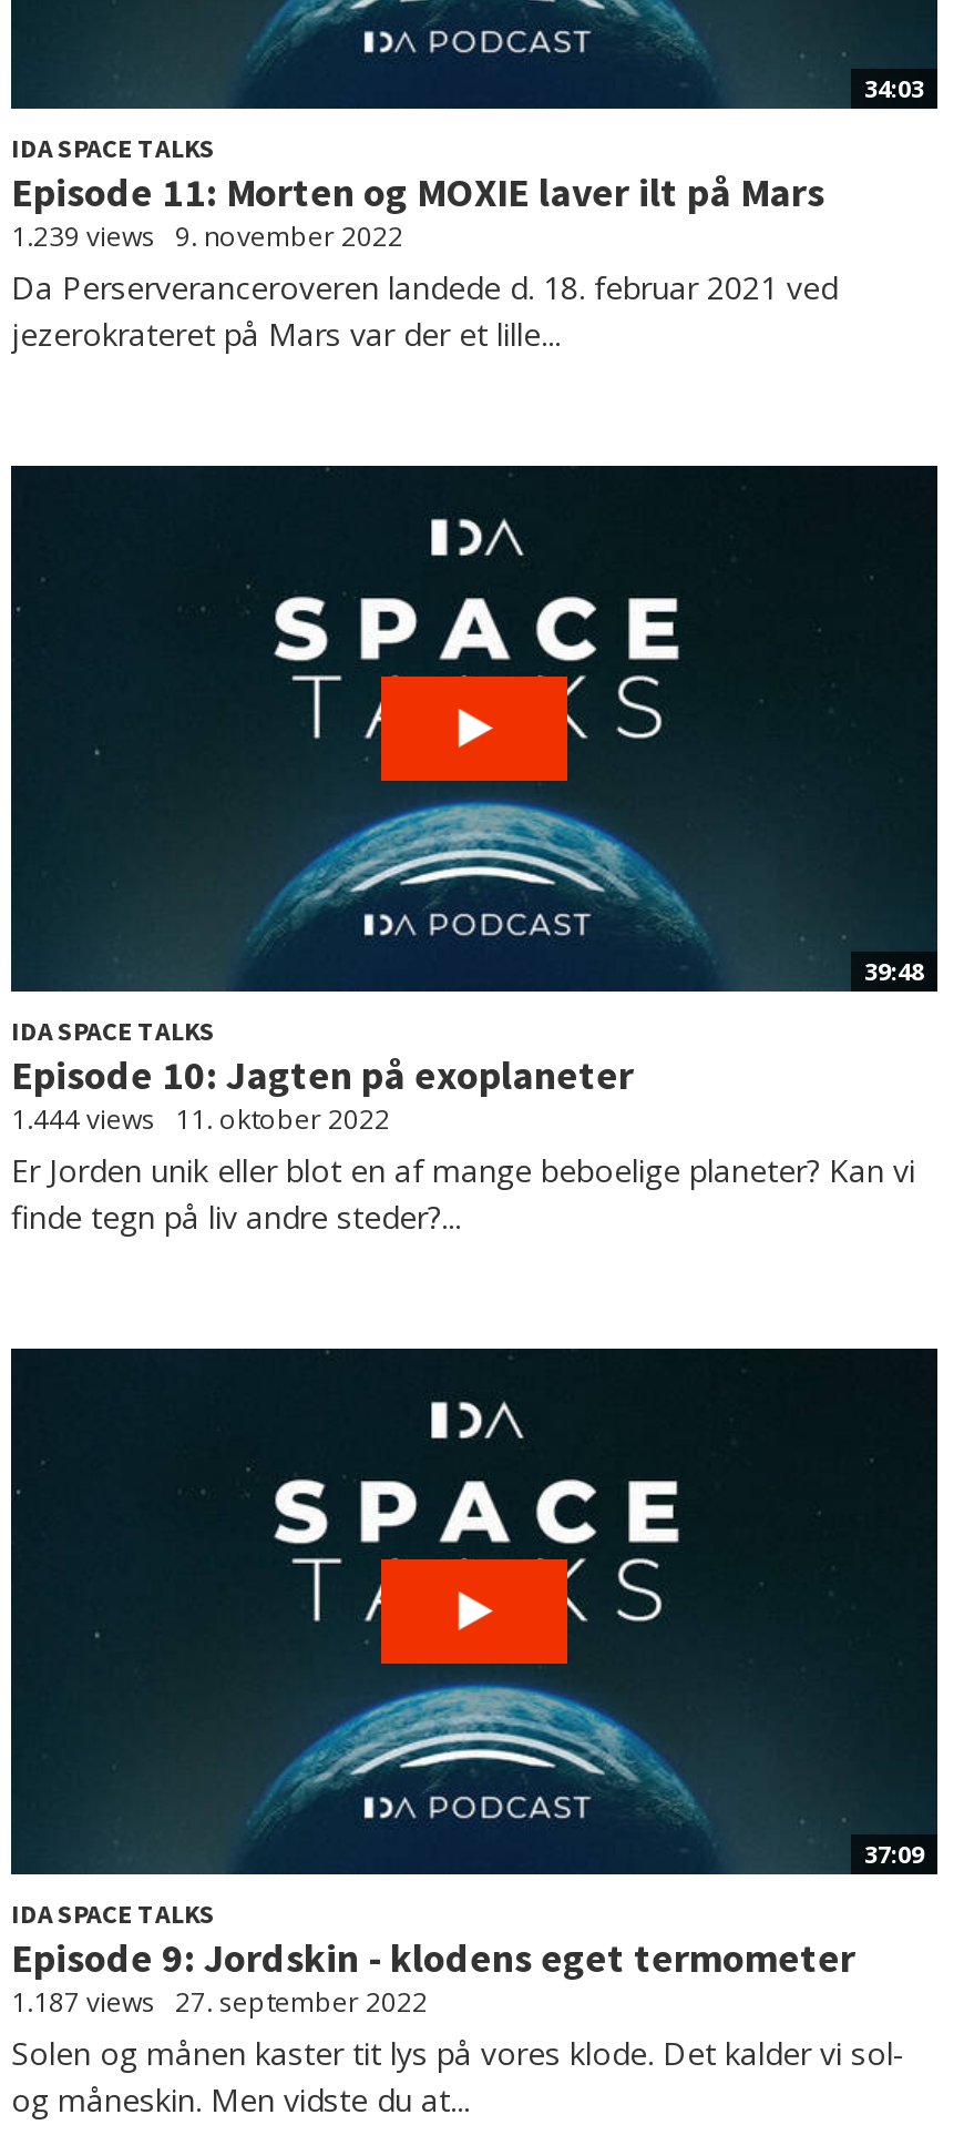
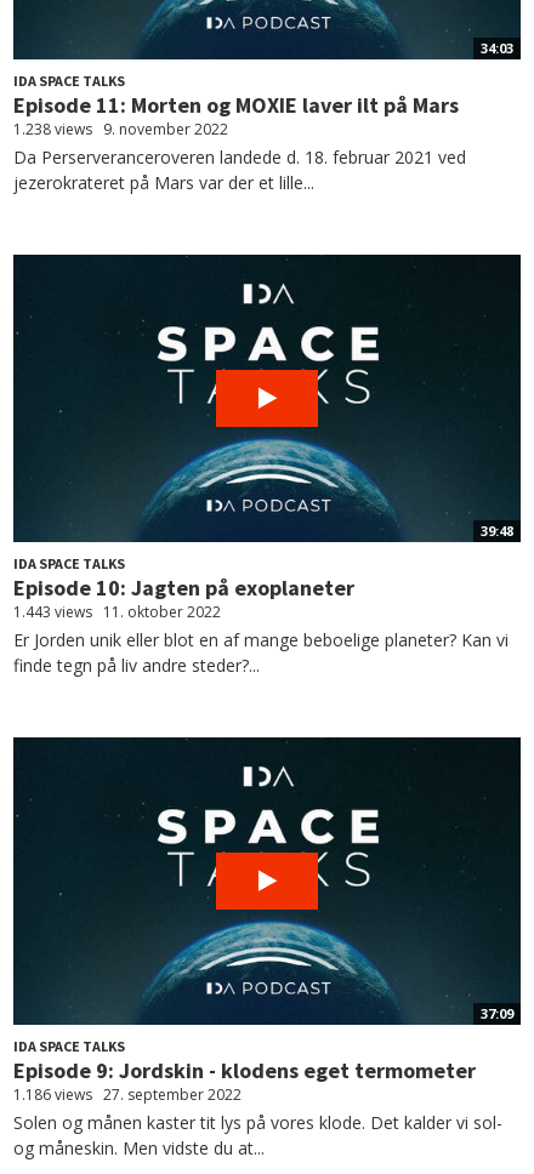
- 1.239 views 9. november 2022
+ 1.238 views 9. november 2022

- 1.444 views 11. oktober 2022
+ 1.443 views 11. oktober 2022

- 1.187 views 27. september 2022
+ 1.186 views 27. september 2022
